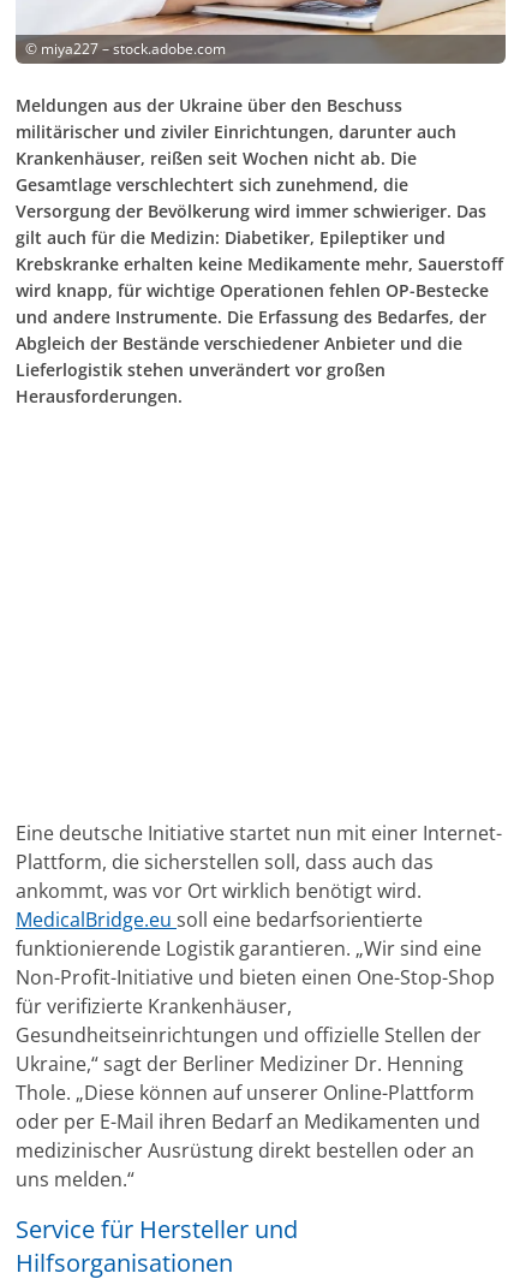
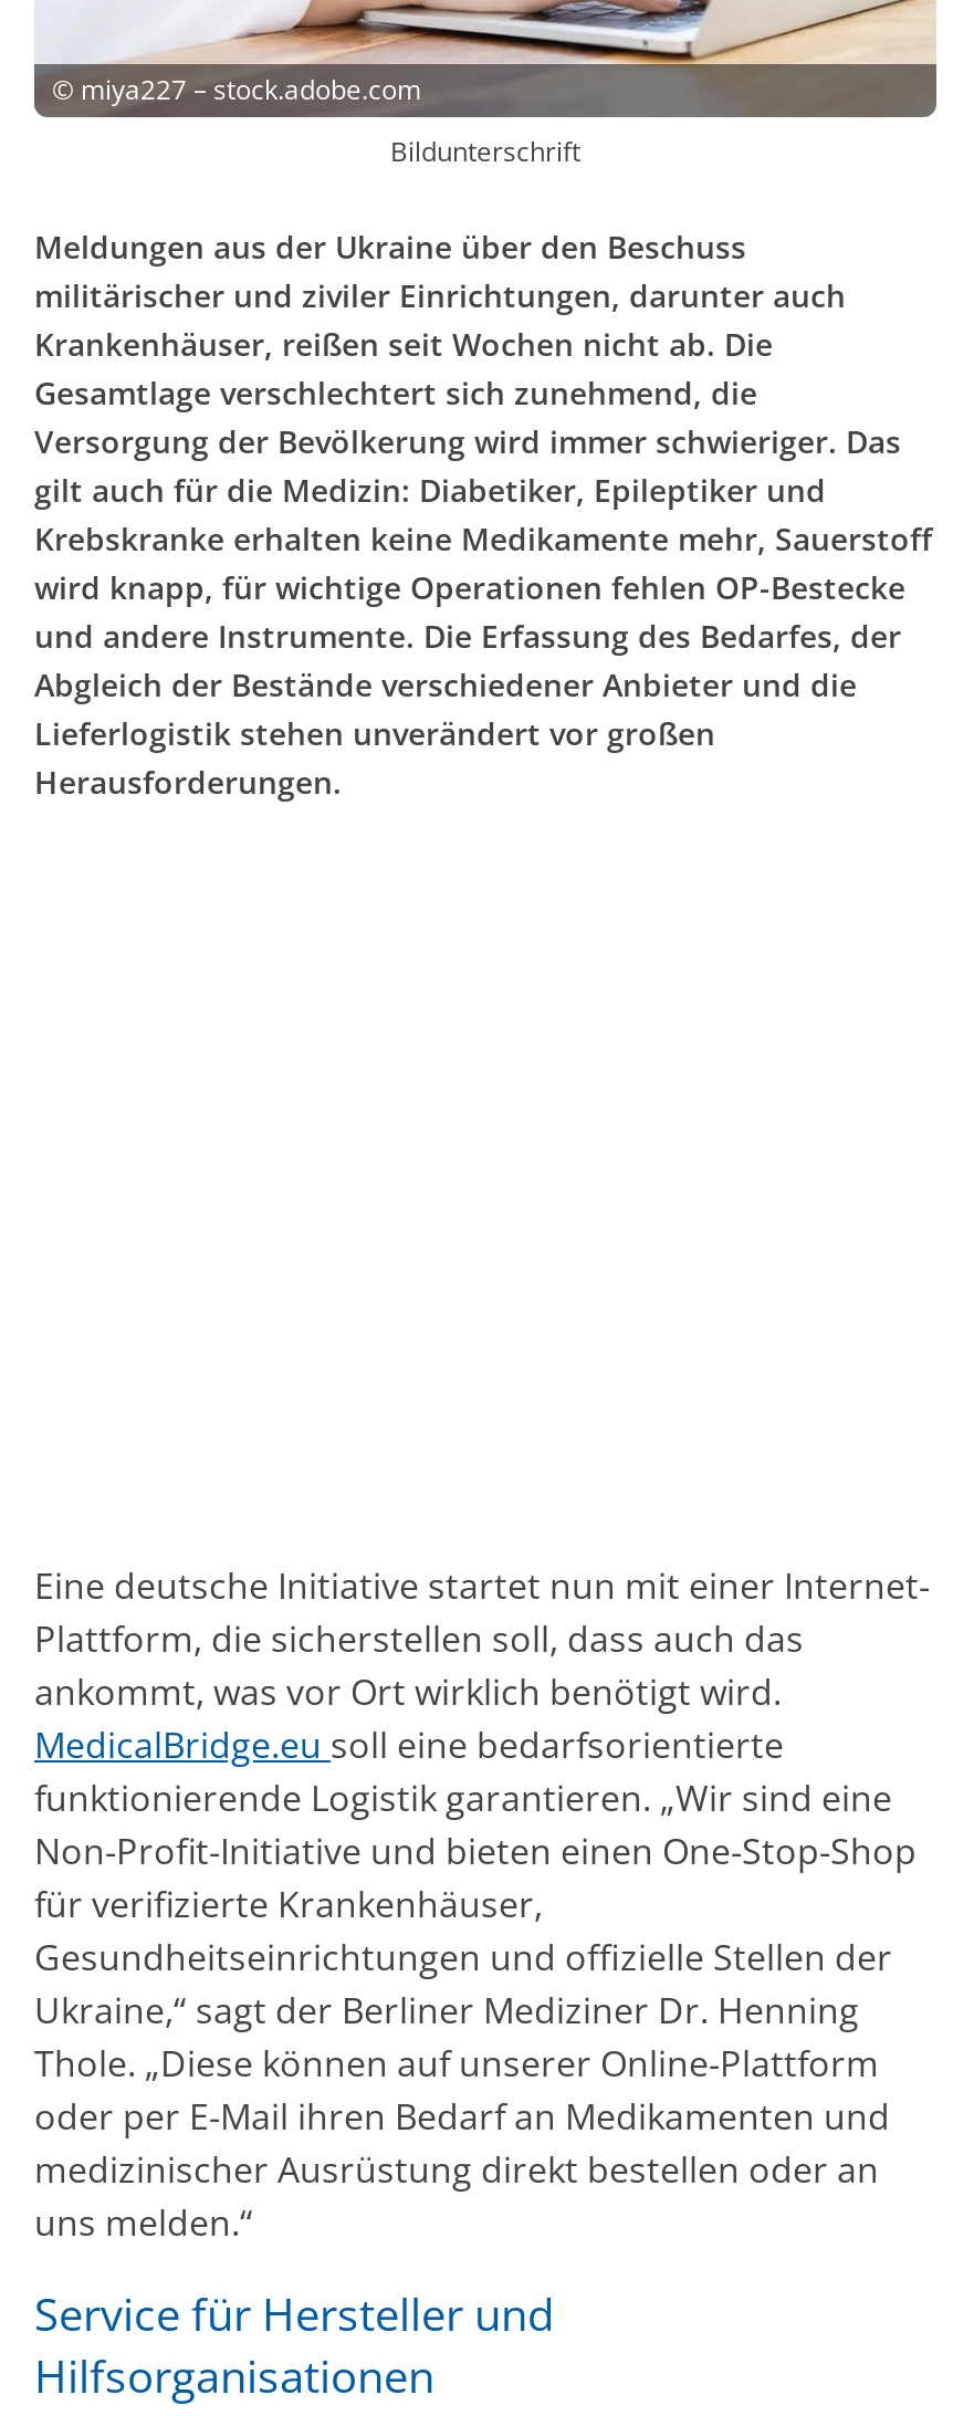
+ Bildunterschrift
